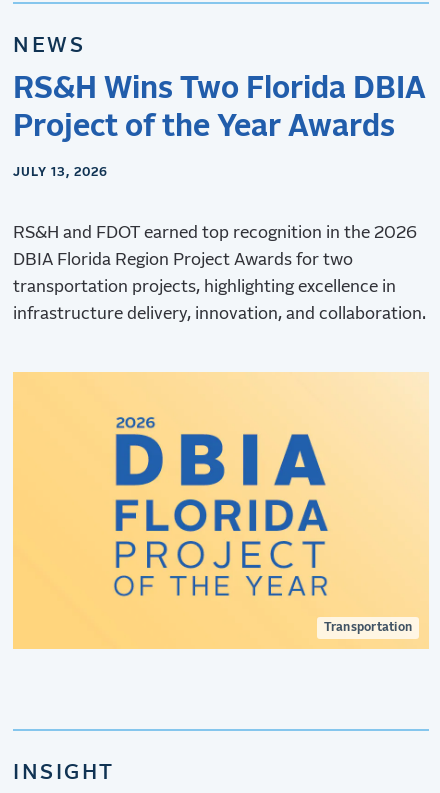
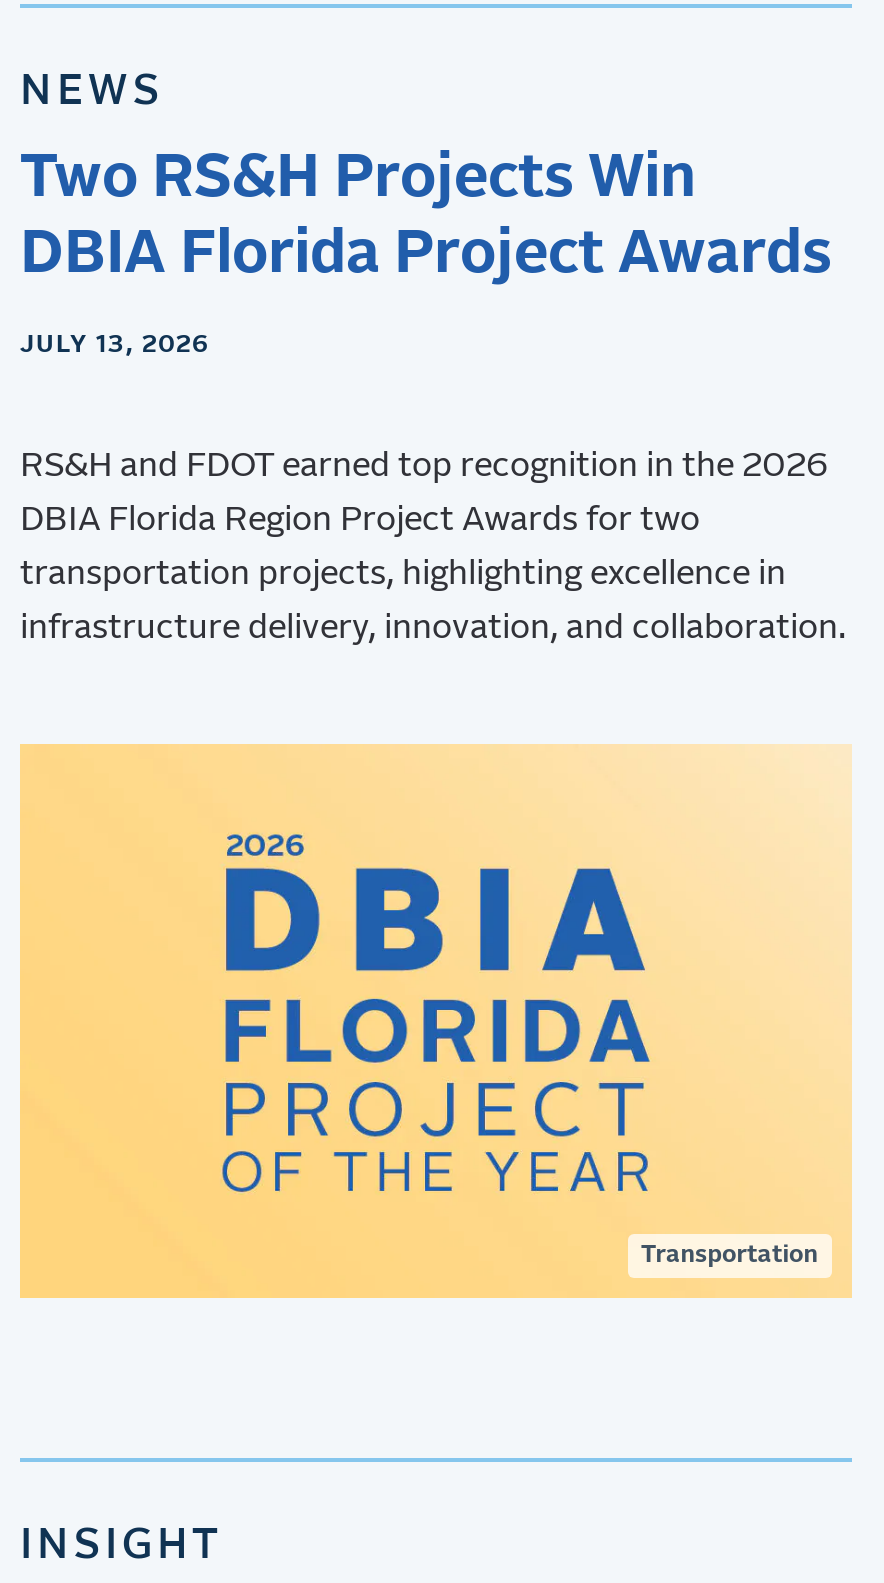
- RS&H Wins Two Florida DBIA
- Project of the Year Awards
+ Two RS&H Projects Win
+ DBIA Florida Project Awards
